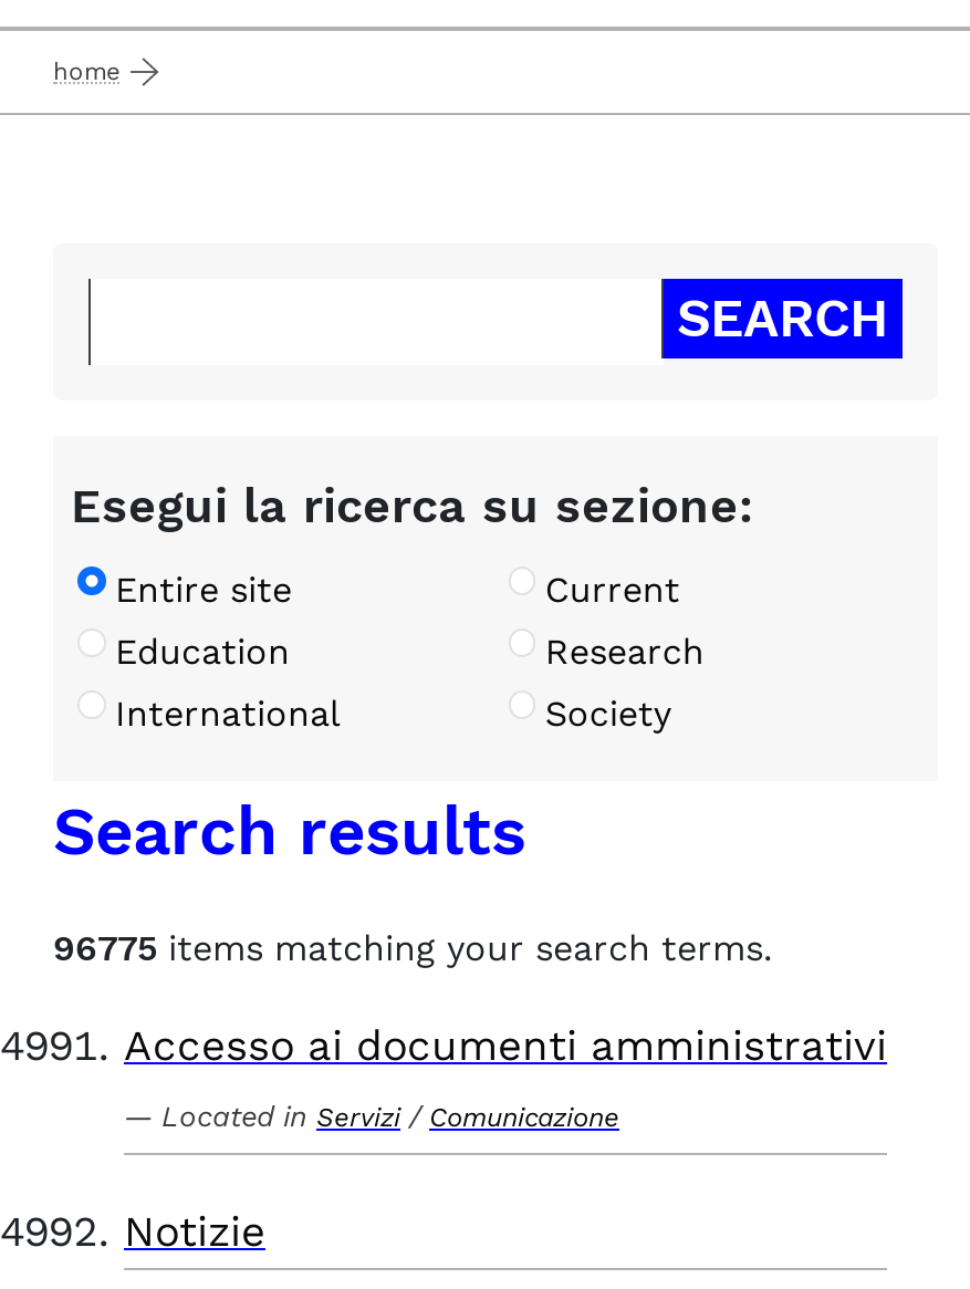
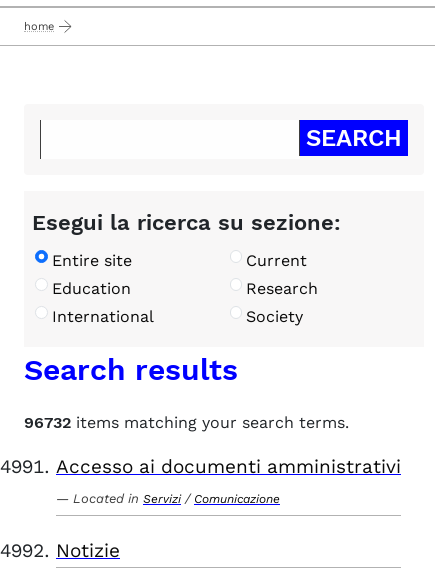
- 96775 items matching your search terms.
+ 96732 items matching your search terms.
